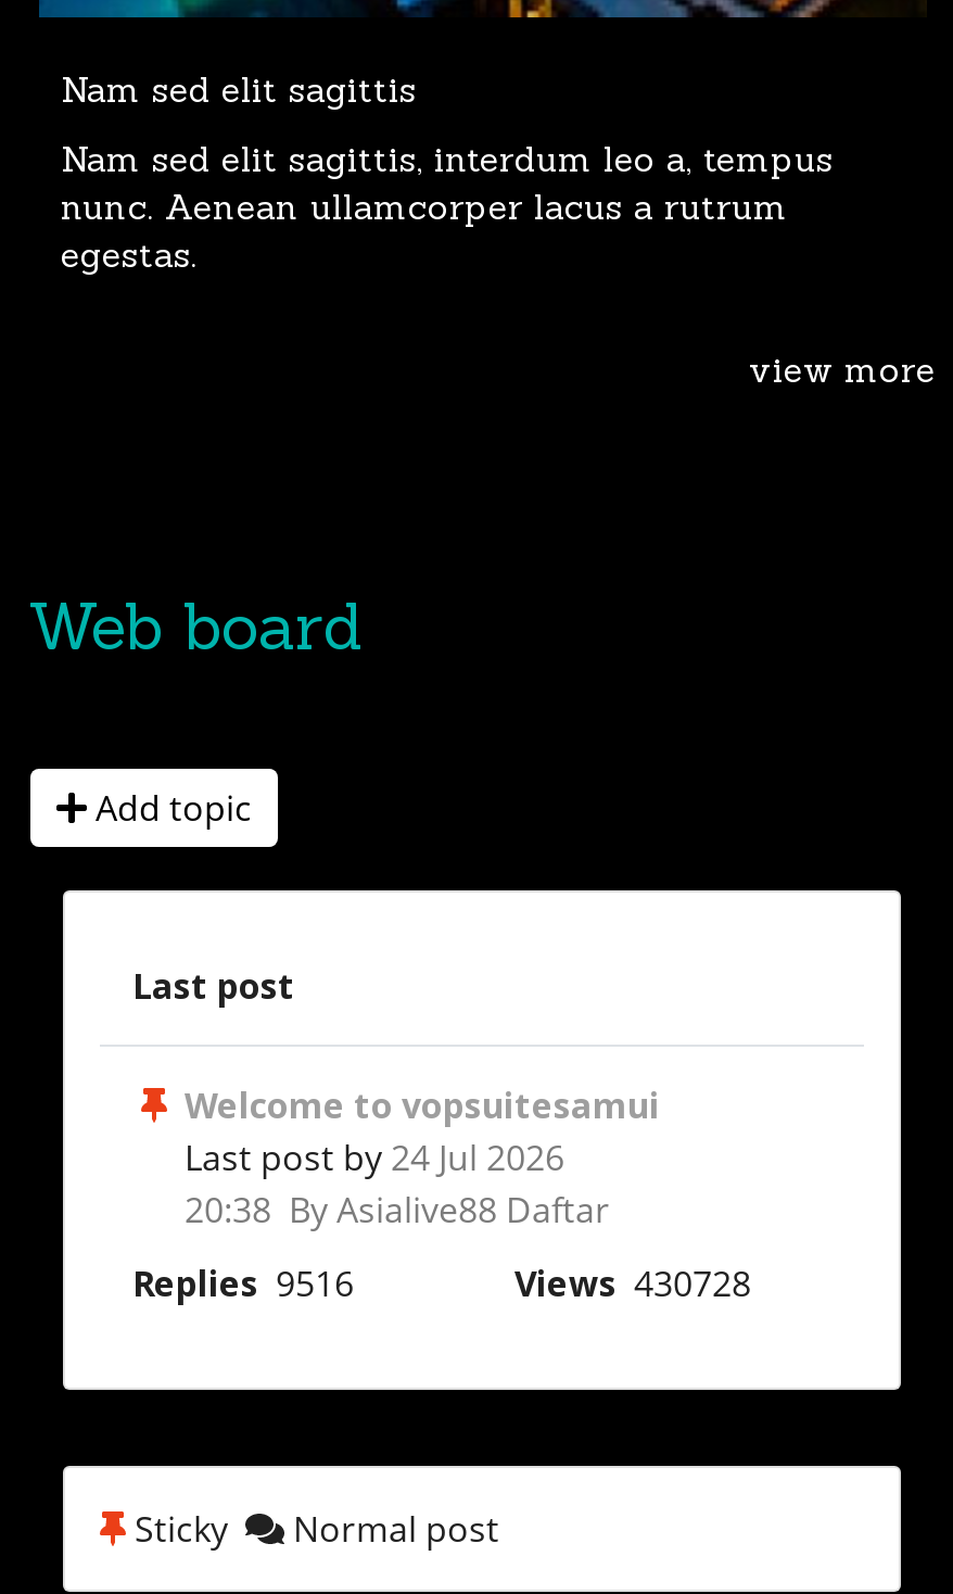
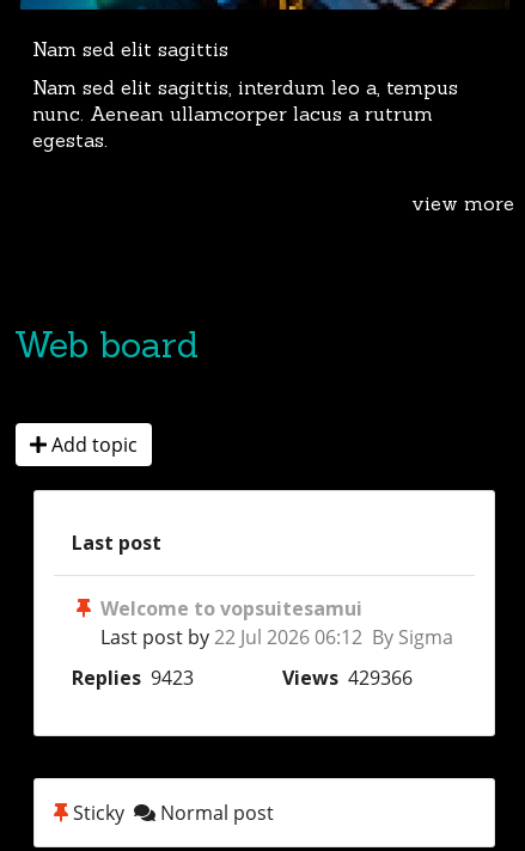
- Last post by 24 Jul 2026
- 20:38 By Asialive88 Daftar
+ Last post by 22 Jul 2026 06:12 By Sigma

- Replies 9516
- Views 430728
+ Replies 9423
+ Views 429366
